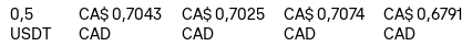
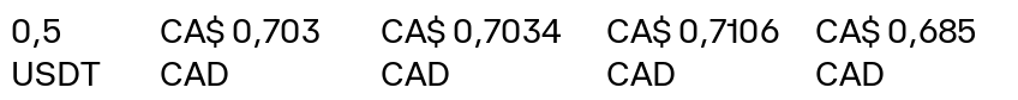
- CA$ 0,7043
+ CA$ 0,703

- CA$ 0,7025
+ CA$ 0,7034

- CA$ 0,7074
+ CA$ 0,7106

- CA$ 0,6791
+ CA$ 0,685
